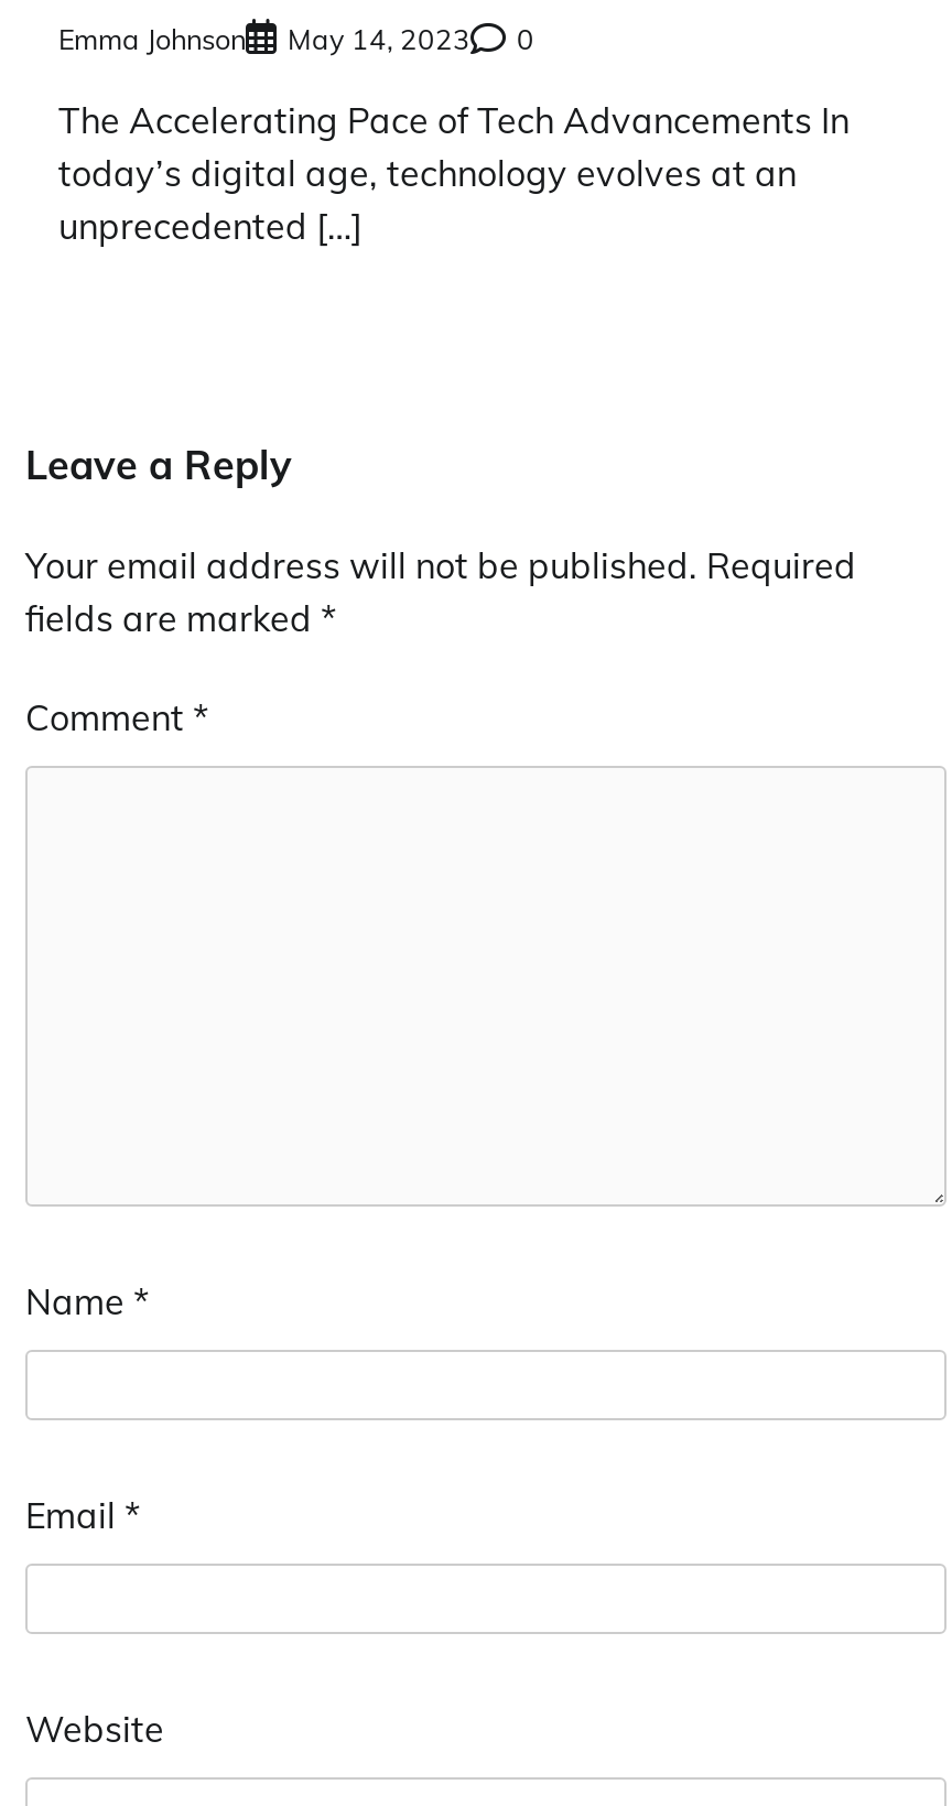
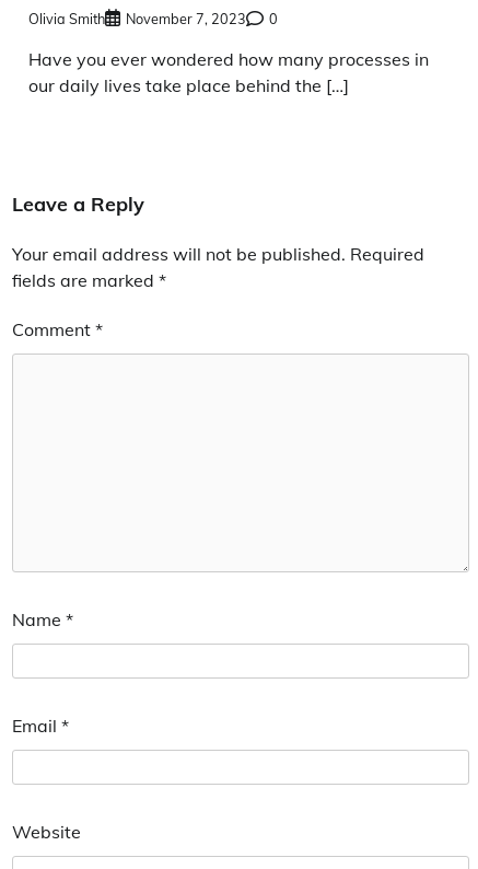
- Emma Johnson
- May 14, 2023
+ Olivia Smith
+ November 7, 2023

- The Accelerating Pace of Tech Advancements In
- today’s digital age, technology evolves at an
- unprecedented […]
+ Have you ever wondered how many processes in
+ our daily lives take place behind the […]
